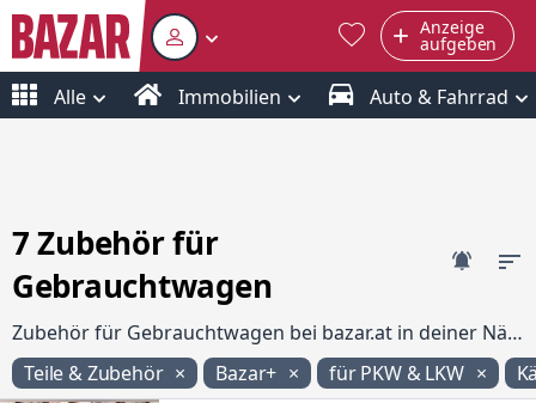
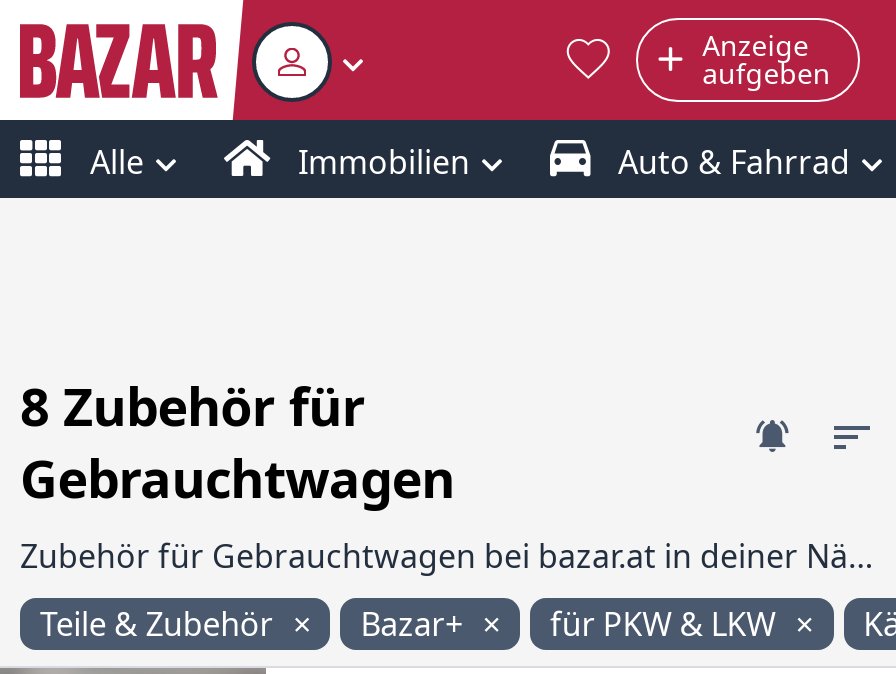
- 7 Zubehör für
+ 8 Zubehör für
